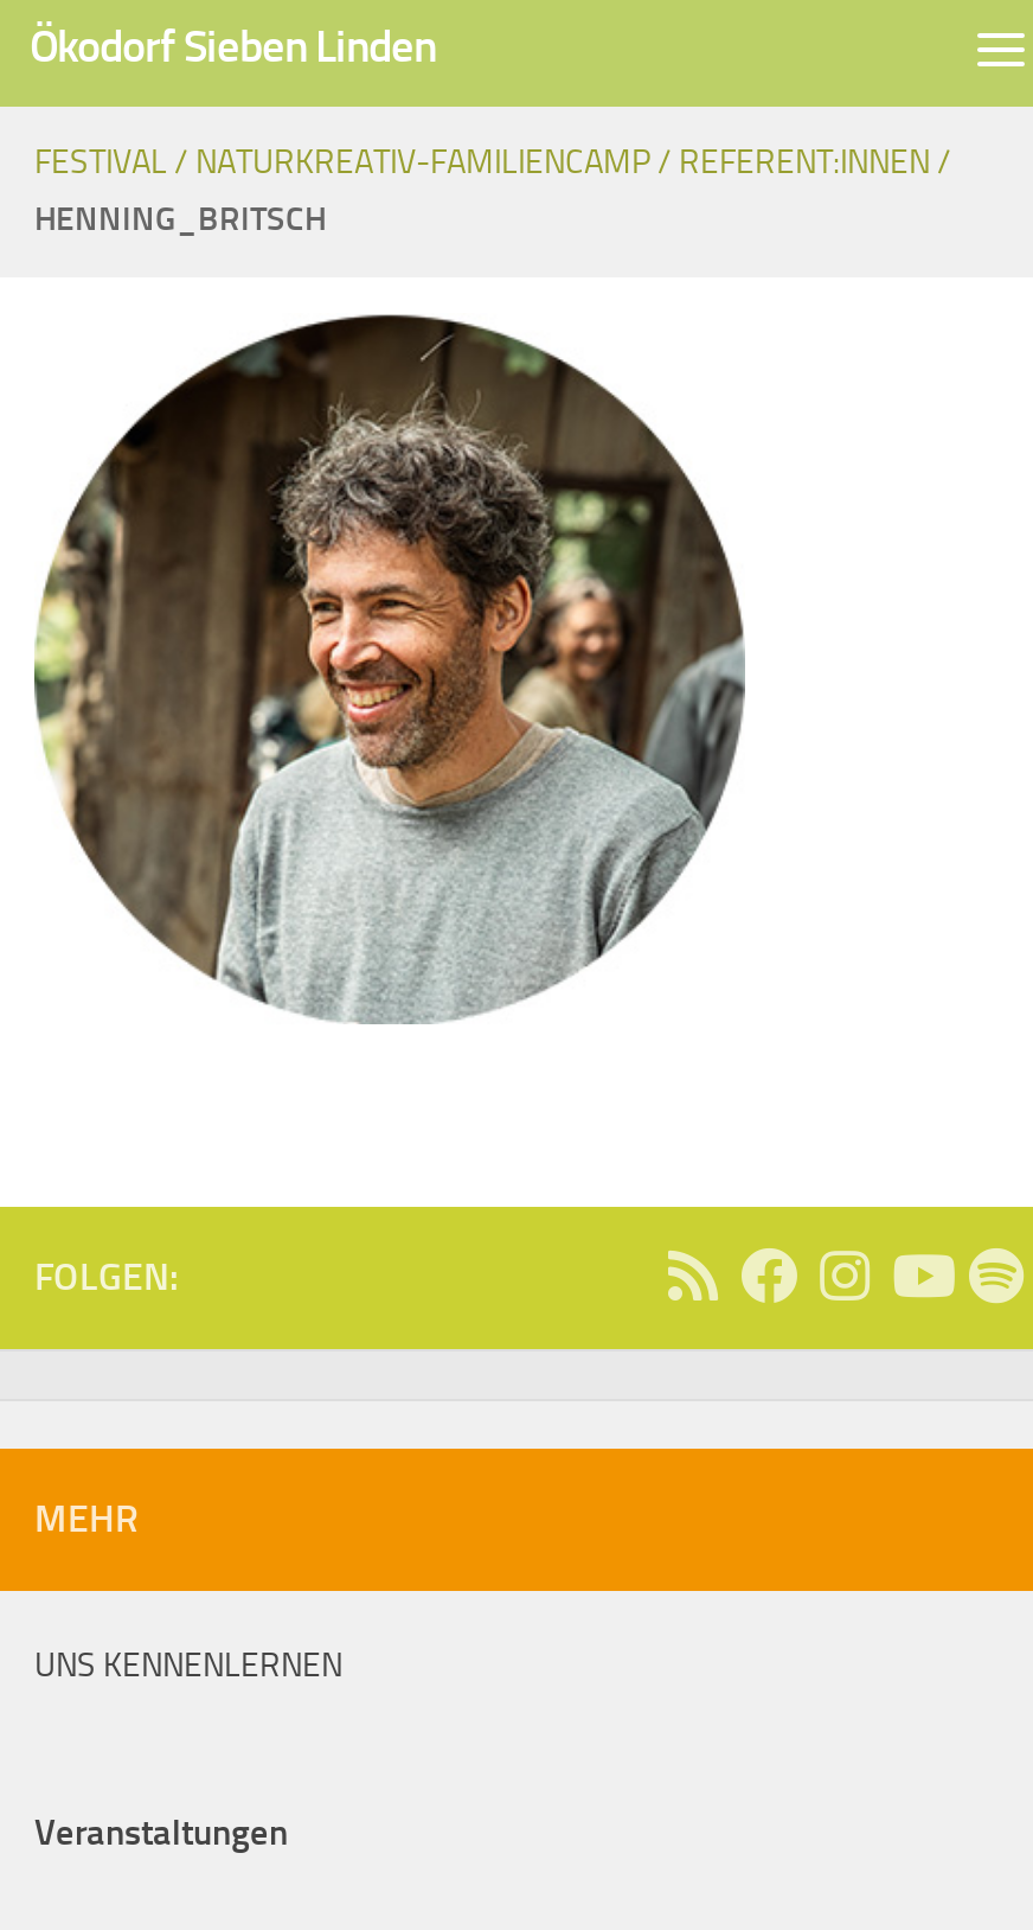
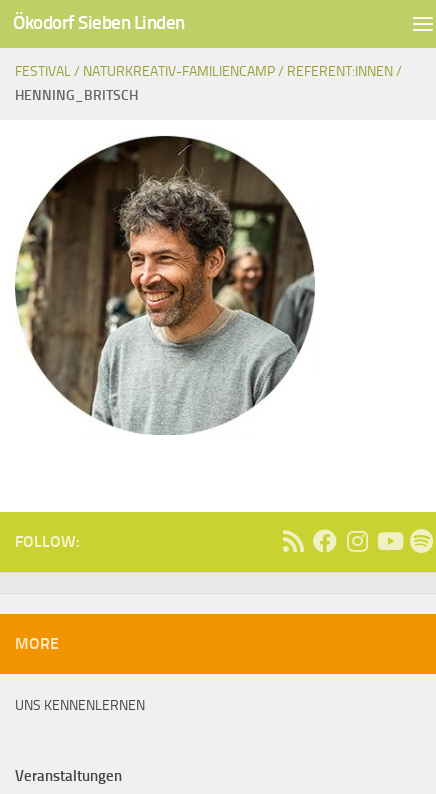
- FOLGEN:
+ FOLLOW:

- MEHR
+ MORE
